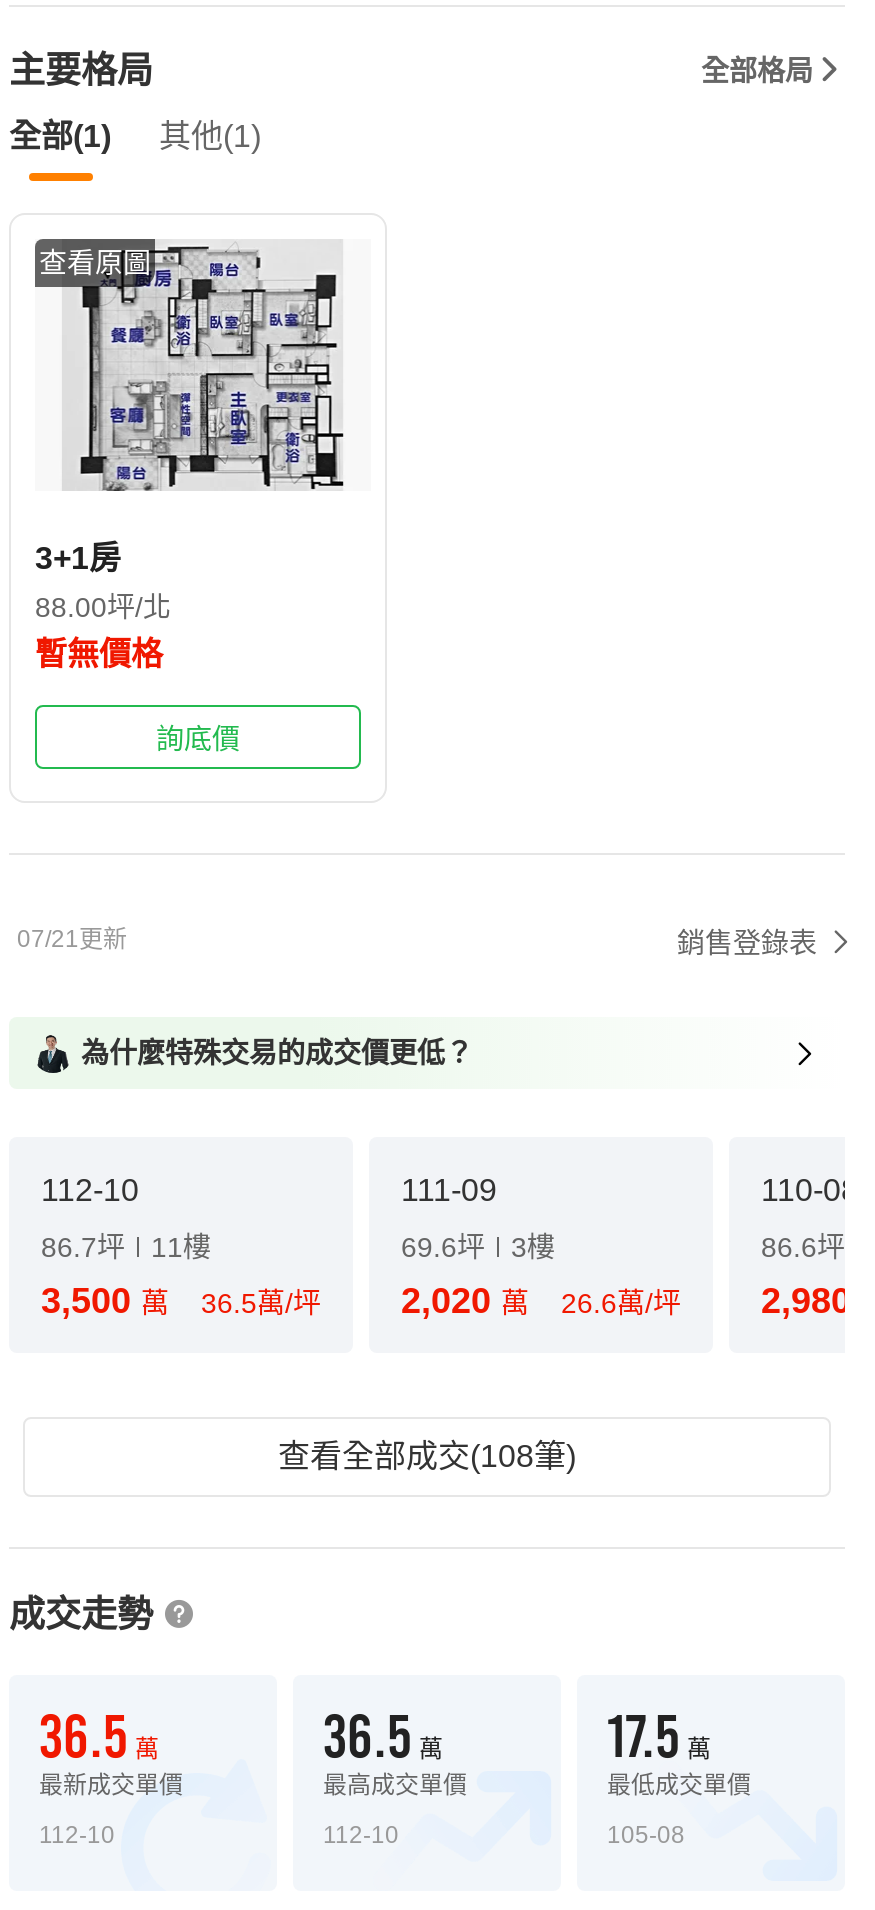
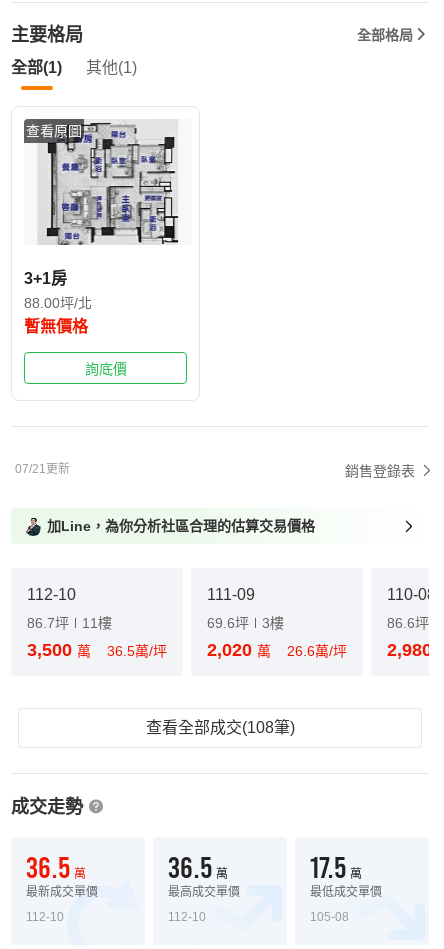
- 為什麼特殊交易的成交價更低？
+ 加Line，為你分析社區合理的估算交易價格
